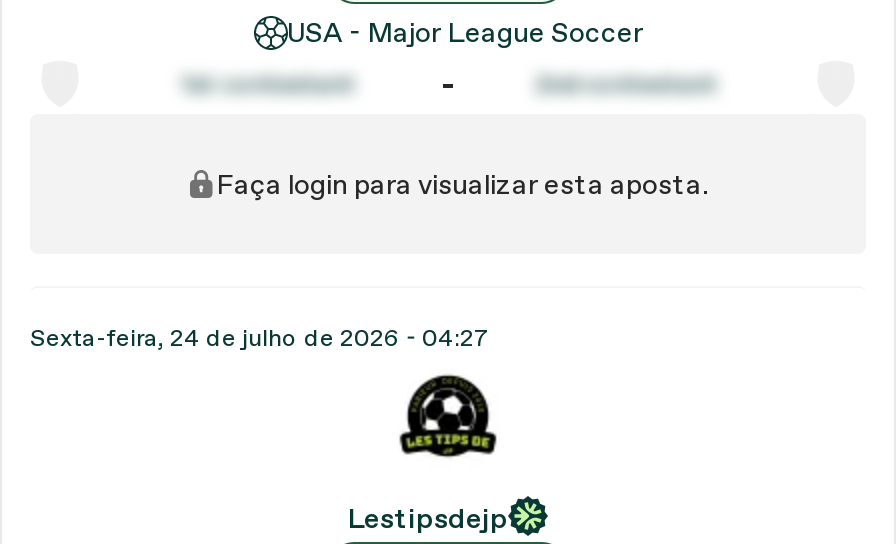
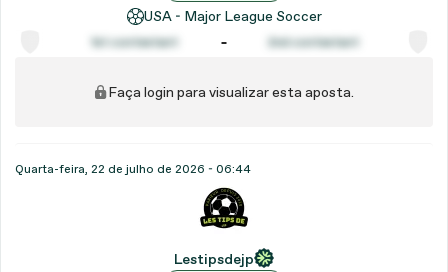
- Sexta-feira, 24 de julho de 2026 - 04:27
+ Quarta-feira, 22 de julho de 2026 - 06:44
